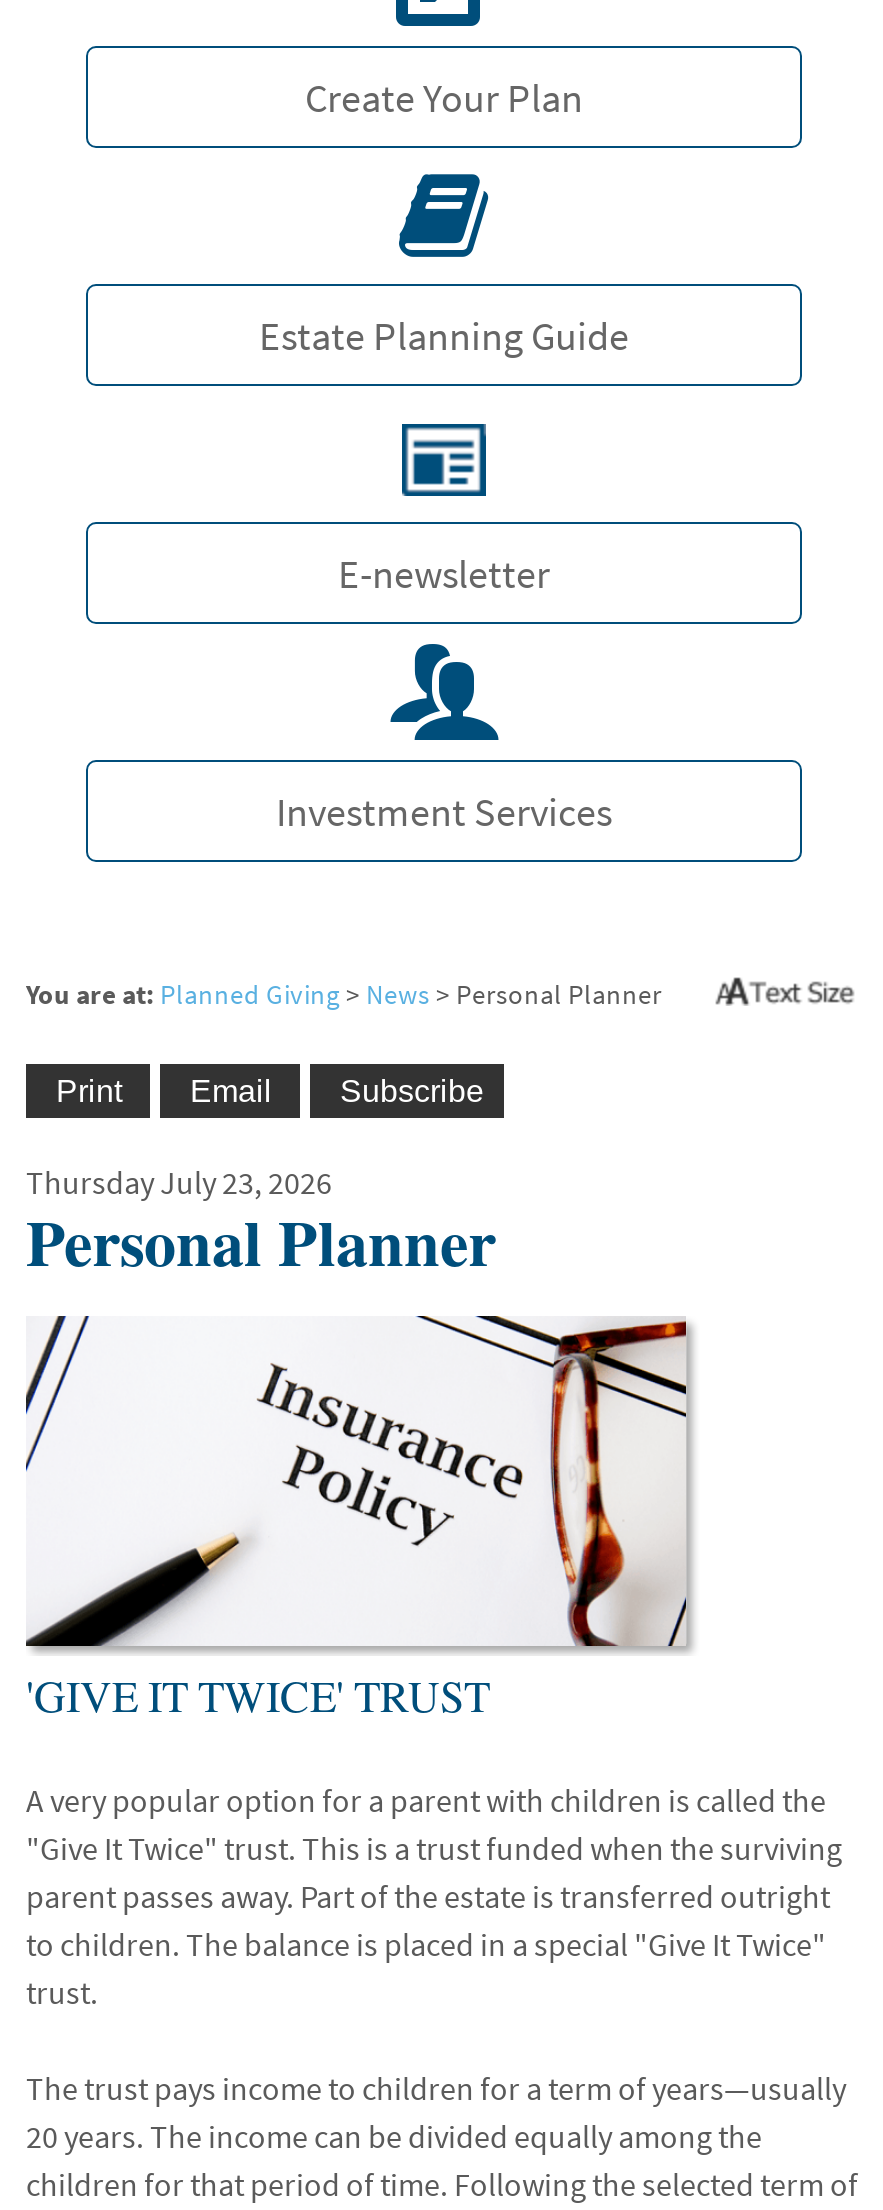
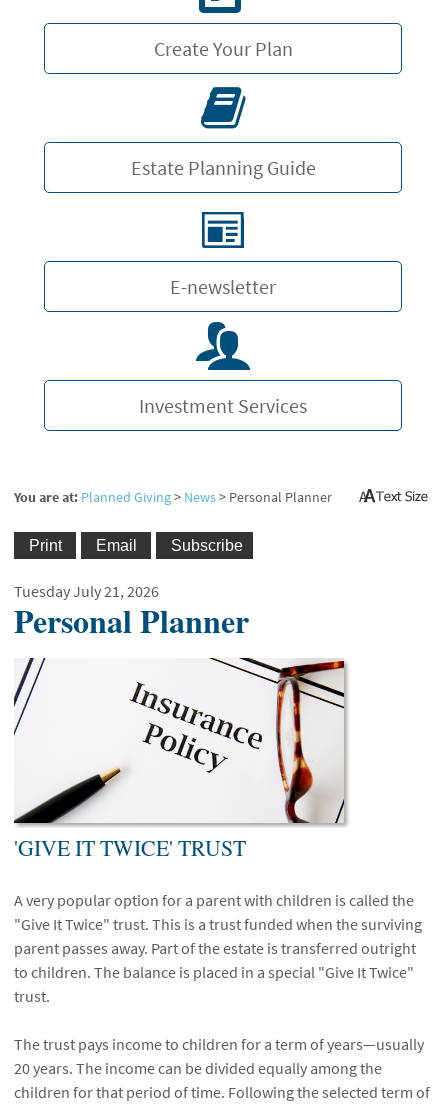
- Thursday July 23, 2026
+ Tuesday July 21, 2026
